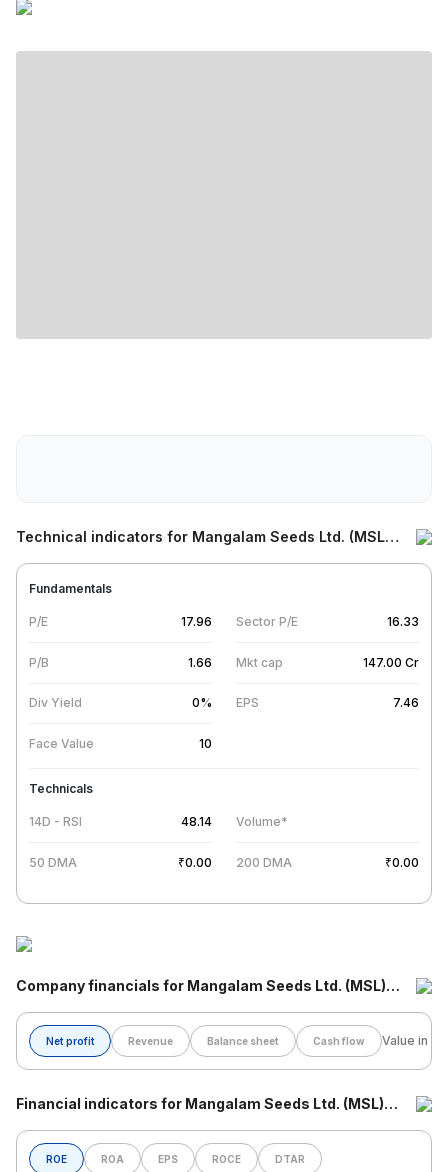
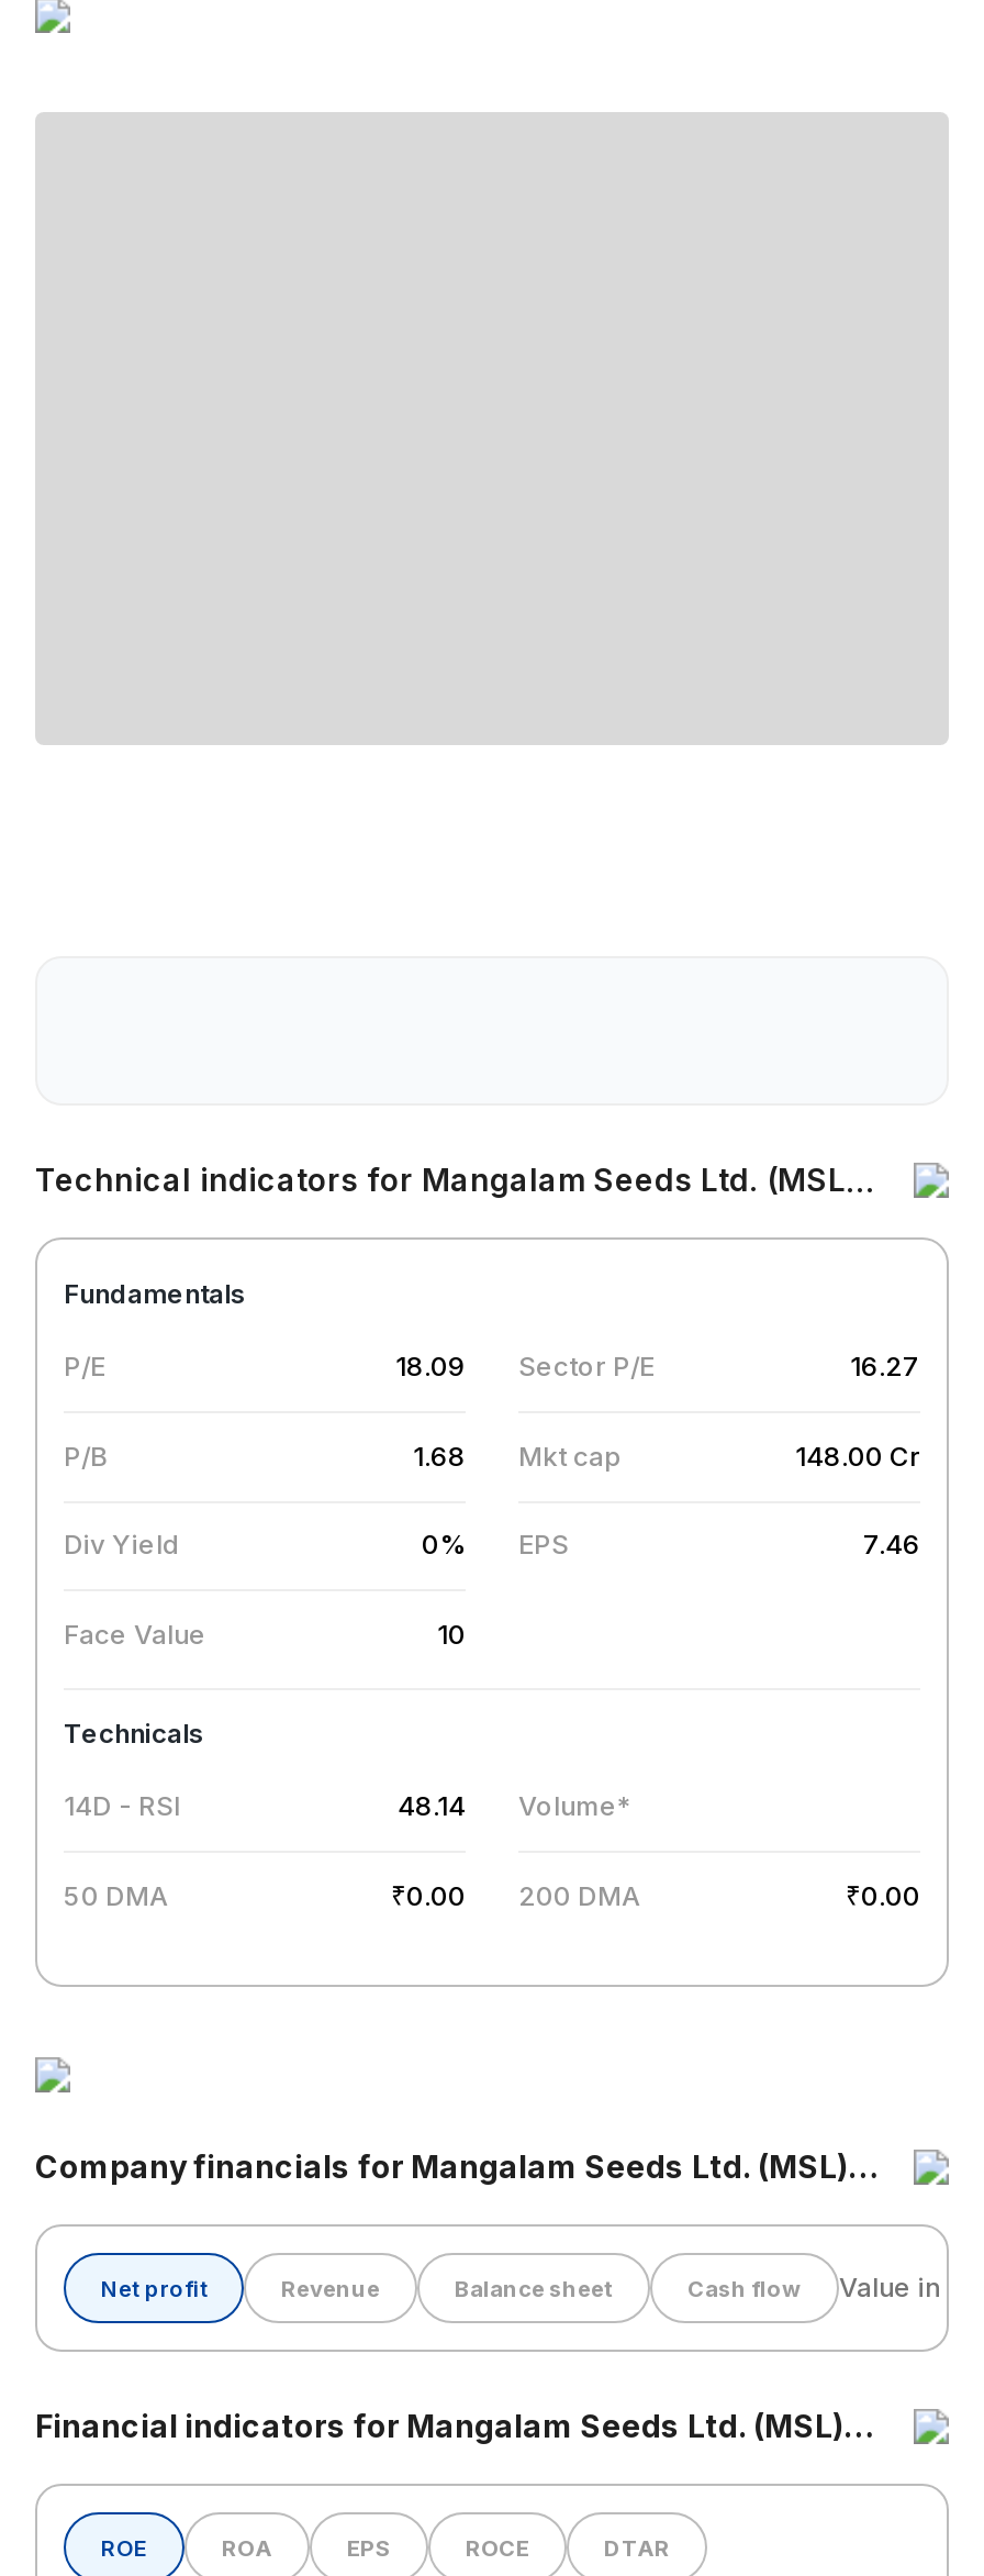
- 17.96 Sector P/E
+ 18.09 Sector P/E

- 16.33
+ 16.27

- 1.66 Mkt cap
+ 1.68 Mkt cap

- 147.00 Cr
+ 148.00 Cr
